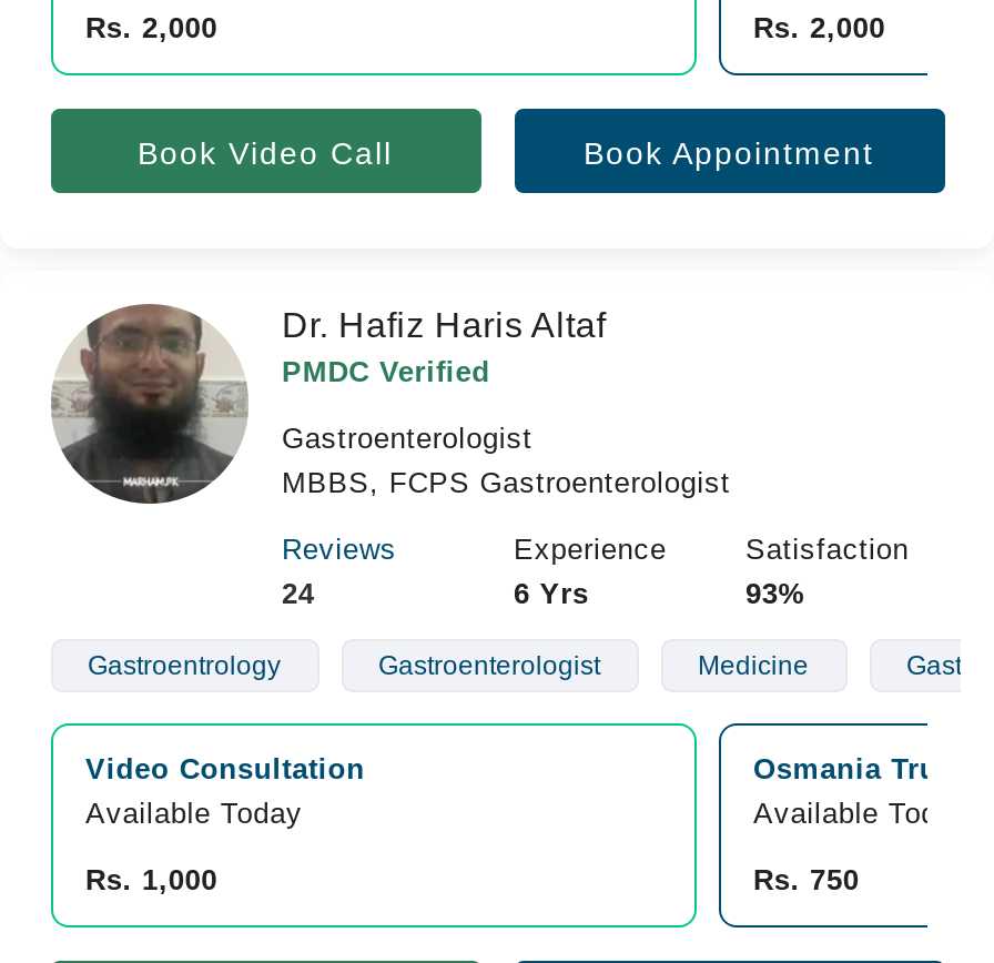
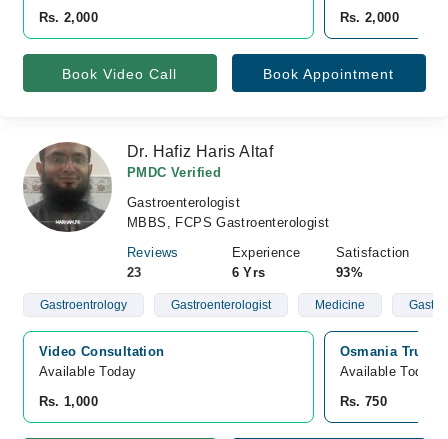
- 24
+ 23
